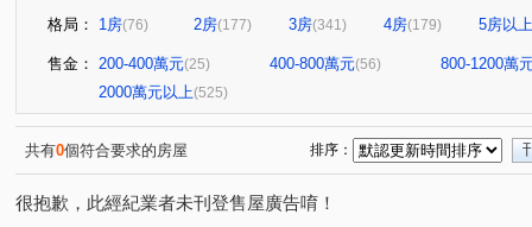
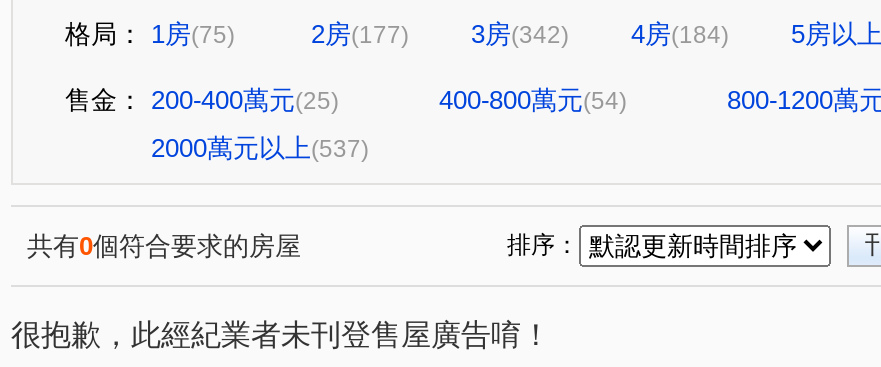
- 格局： 1房(76)
+ 格局： 1房(75)

- 3房(341)
+ 3房(342)

- 4房(179)
+ 4房(184)

- 400-800萬元(56)
+ 400-800萬元(54)

- 2000萬元以上(525)
+ 2000萬元以上(537)
